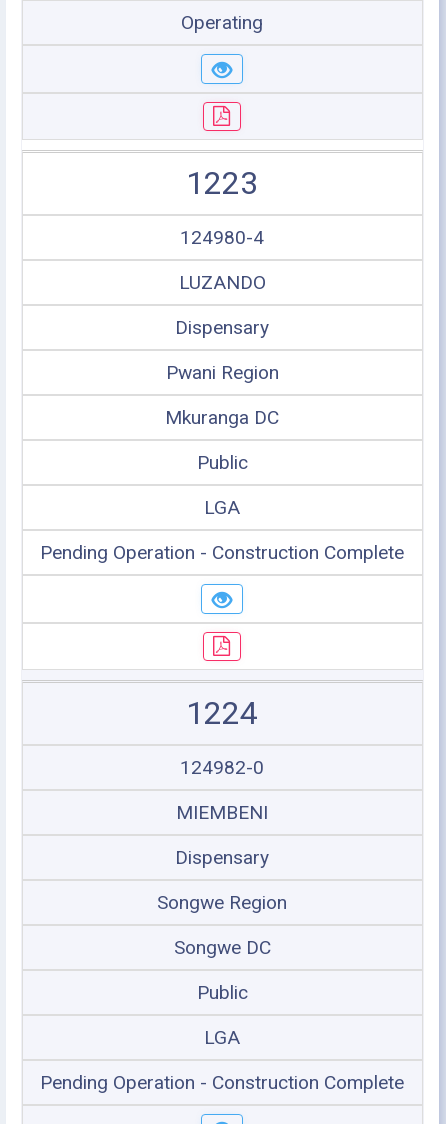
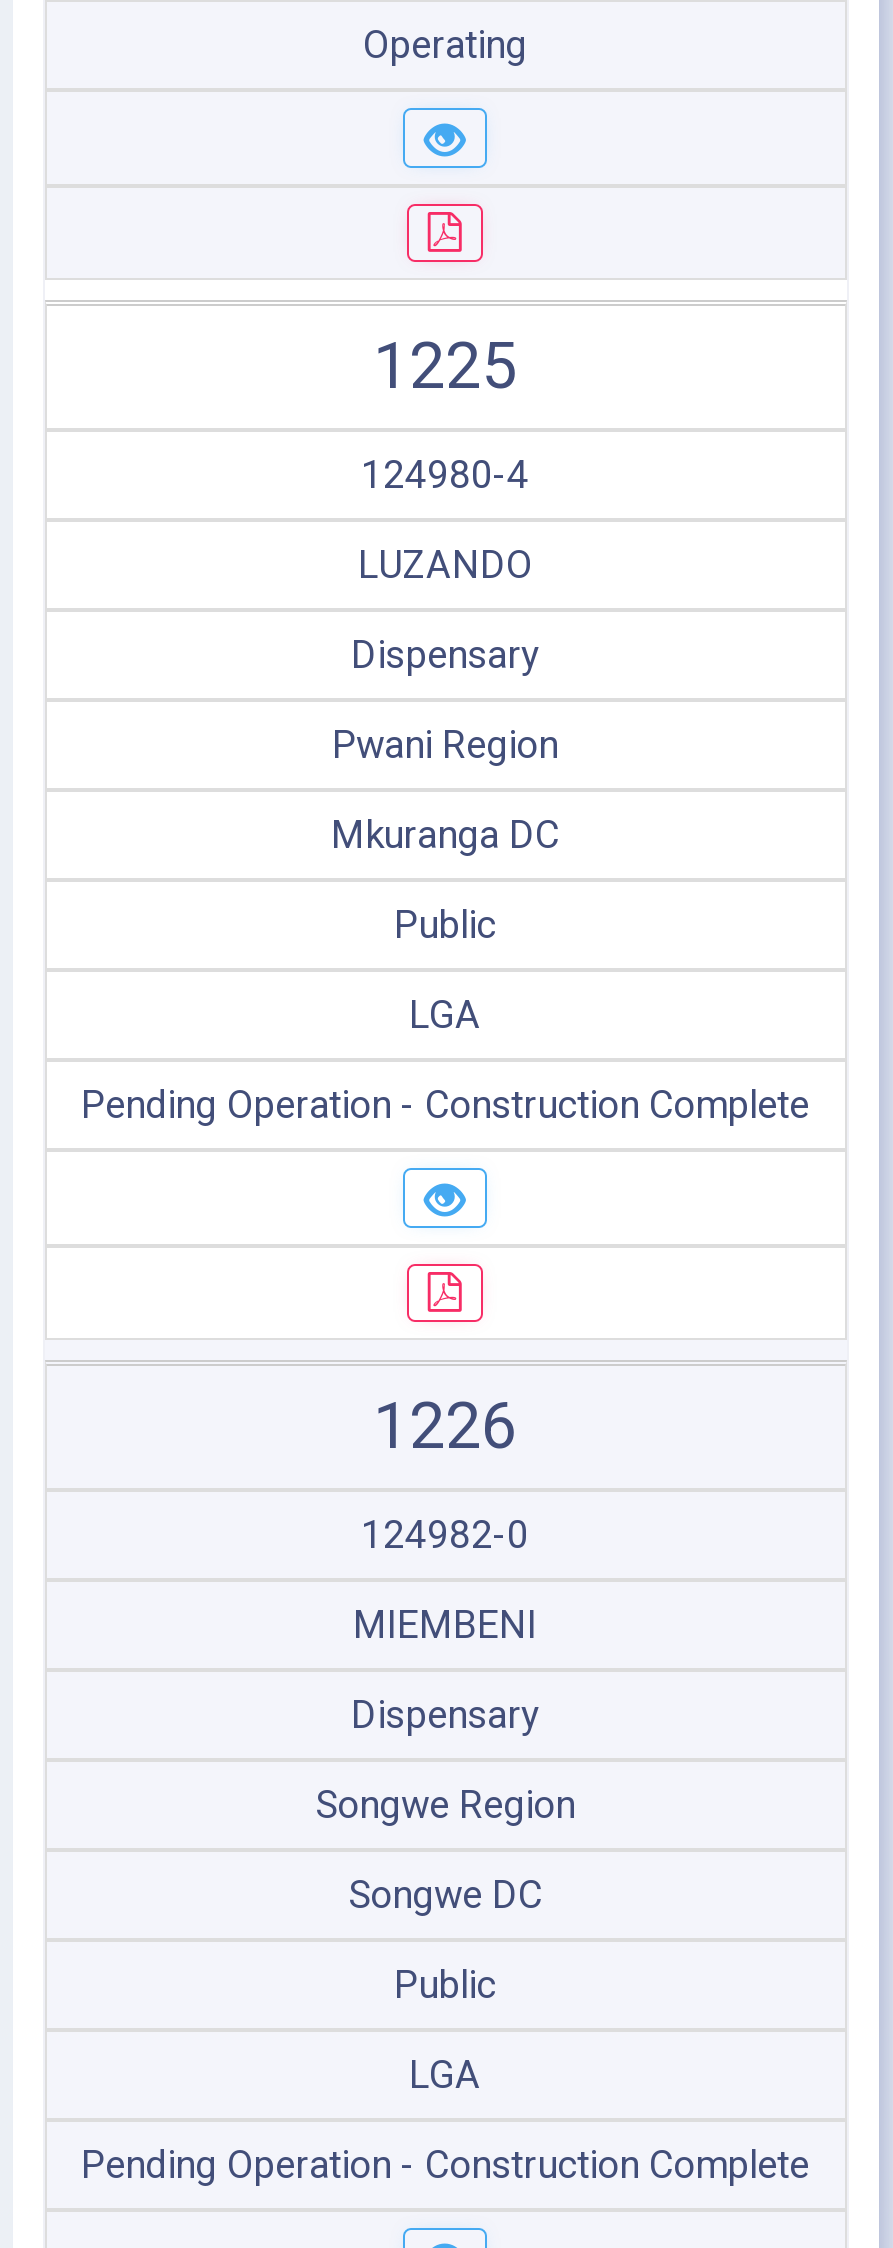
- 1223
+ 1225

- 1224
+ 1226
